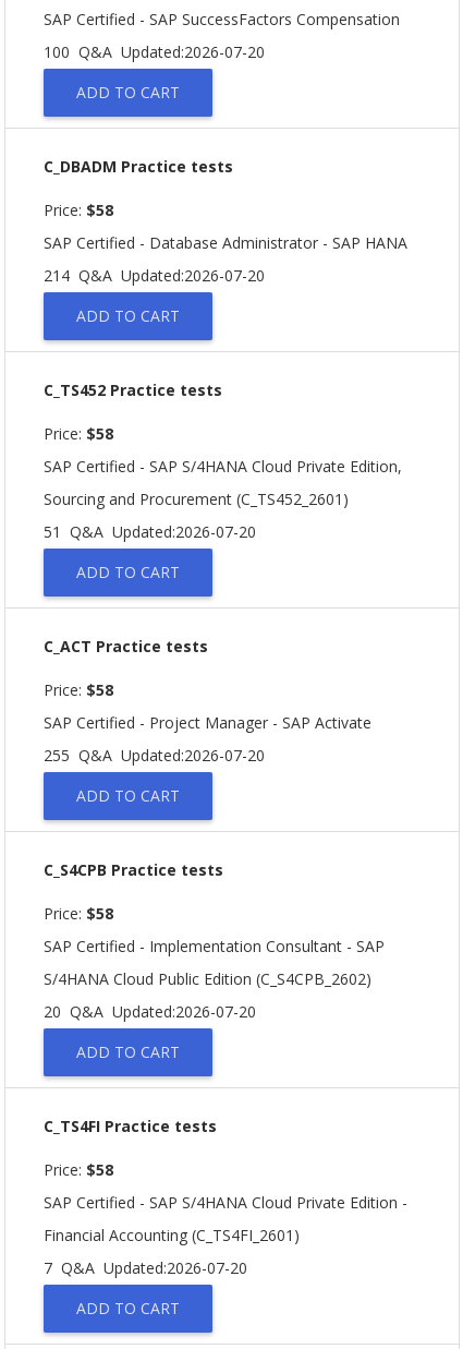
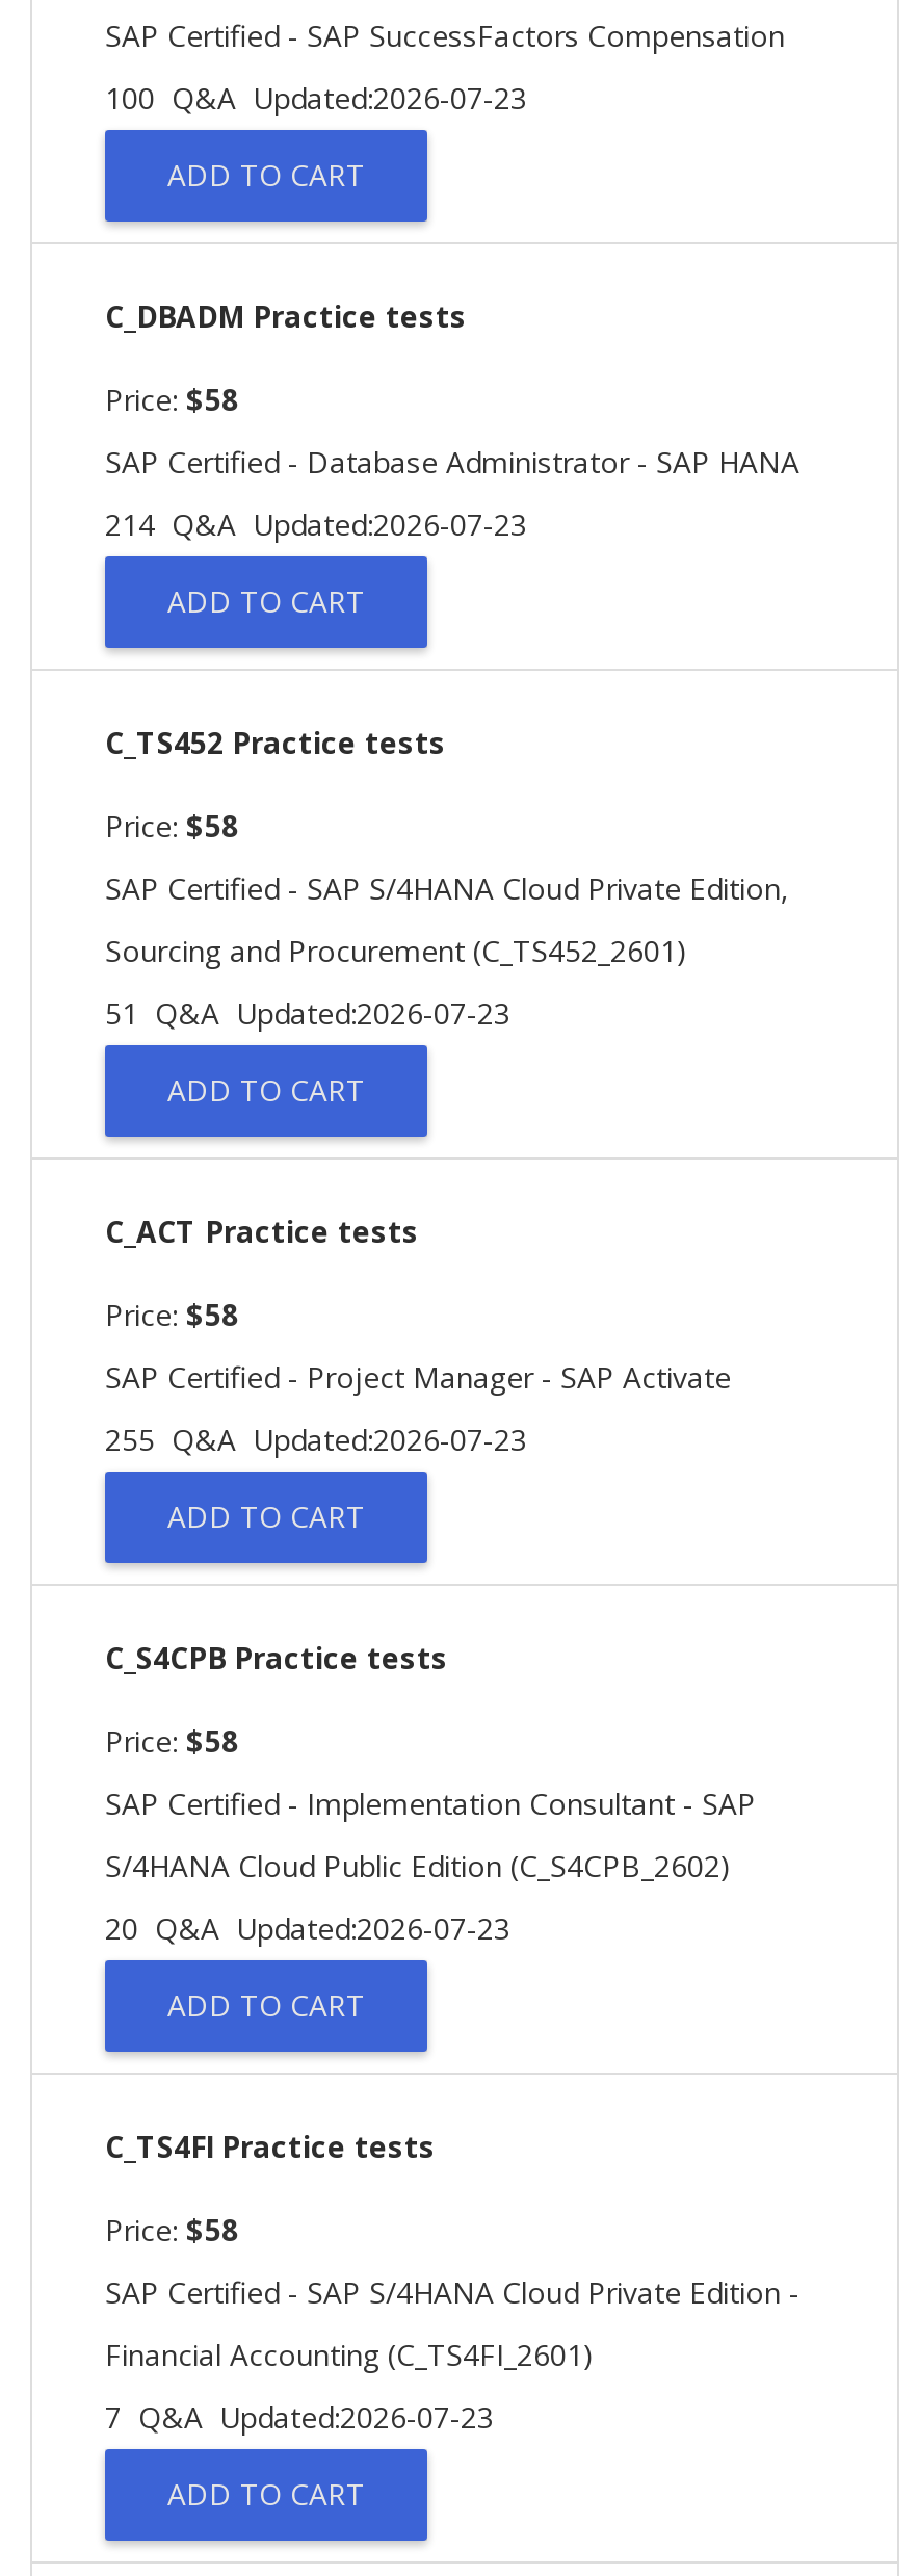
- 100 Q&A Updated:2026-07-20
+ 100 Q&A Updated:2026-07-23

- 214 Q&A Updated:2026-07-20
+ 214 Q&A Updated:2026-07-23

- 51 Q&A Updated:2026-07-20
+ 51 Q&A Updated:2026-07-23

- 255 Q&A Updated:2026-07-20
+ 255 Q&A Updated:2026-07-23

- 20 Q&A Updated:2026-07-20
+ 20 Q&A Updated:2026-07-23

- 7 Q&A Updated:2026-07-20
+ 7 Q&A Updated:2026-07-23
